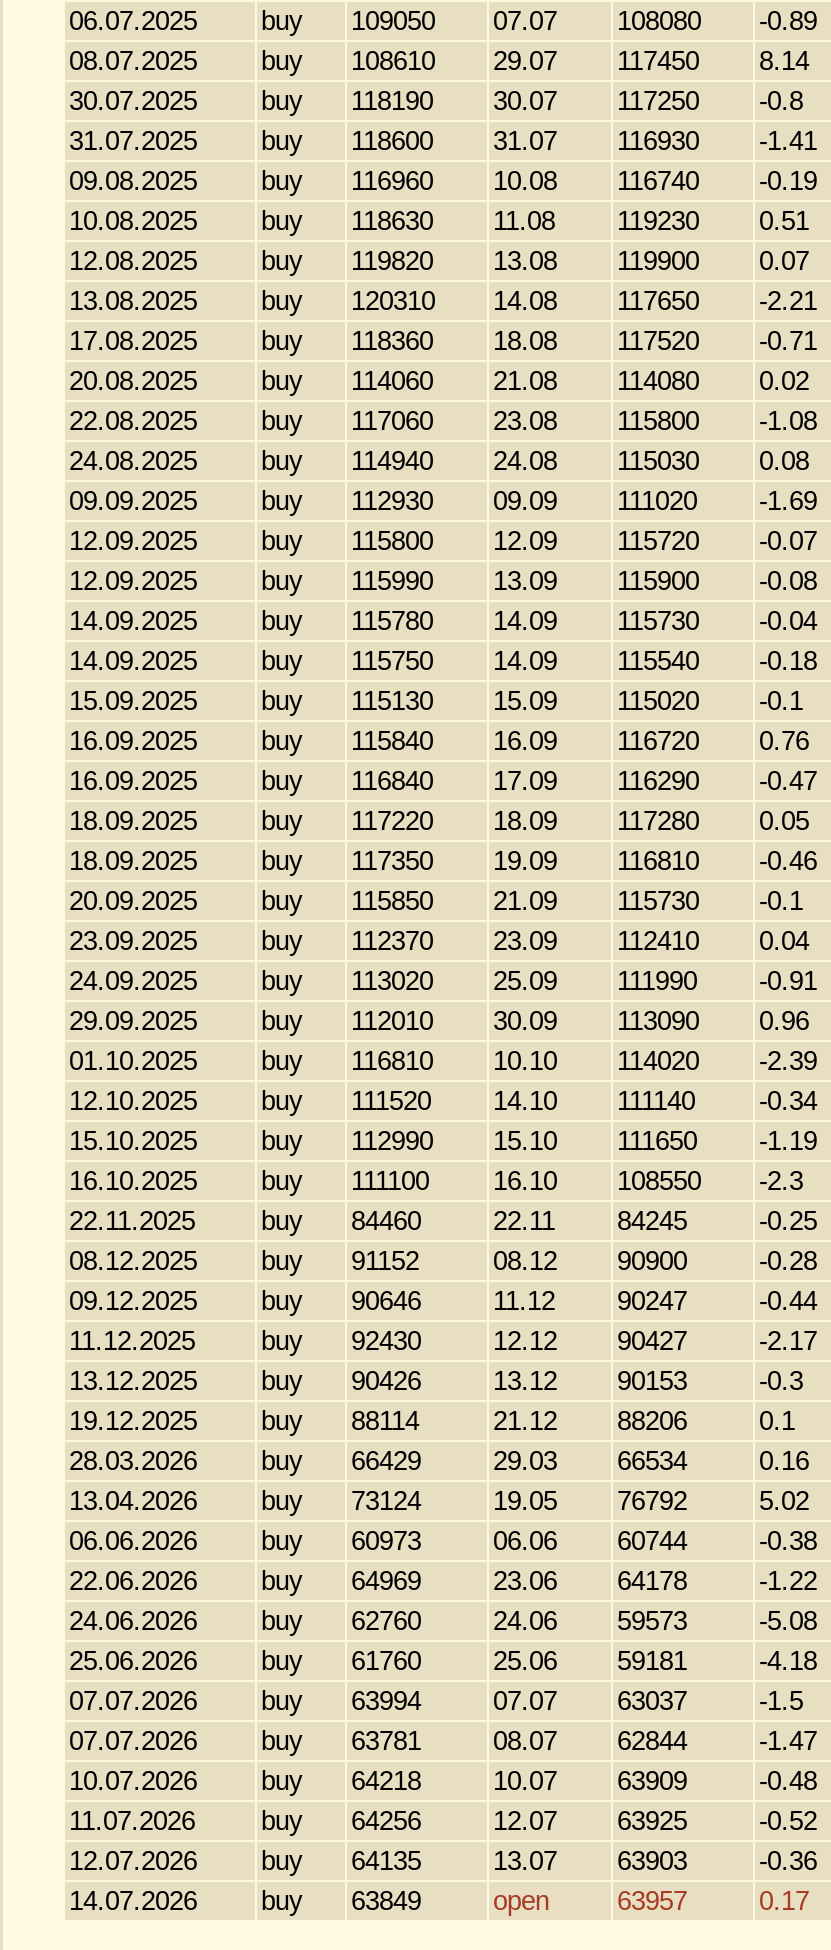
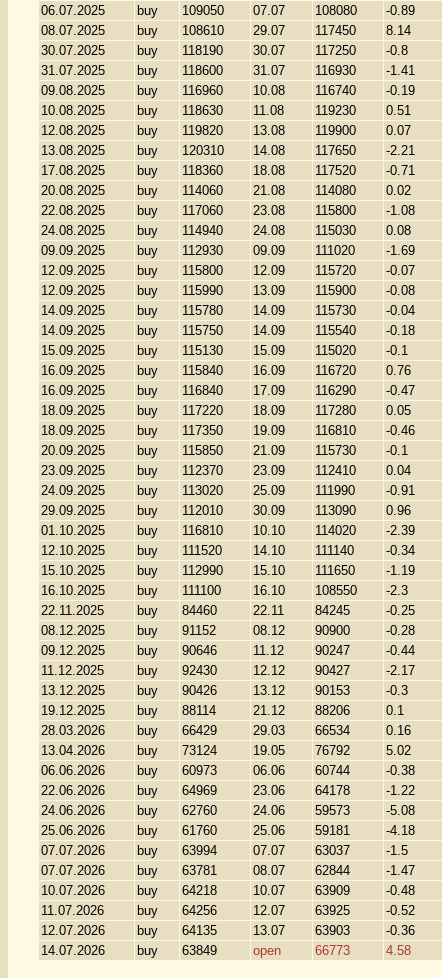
- 63957
+ 66773

- 0.17
+ 4.58
